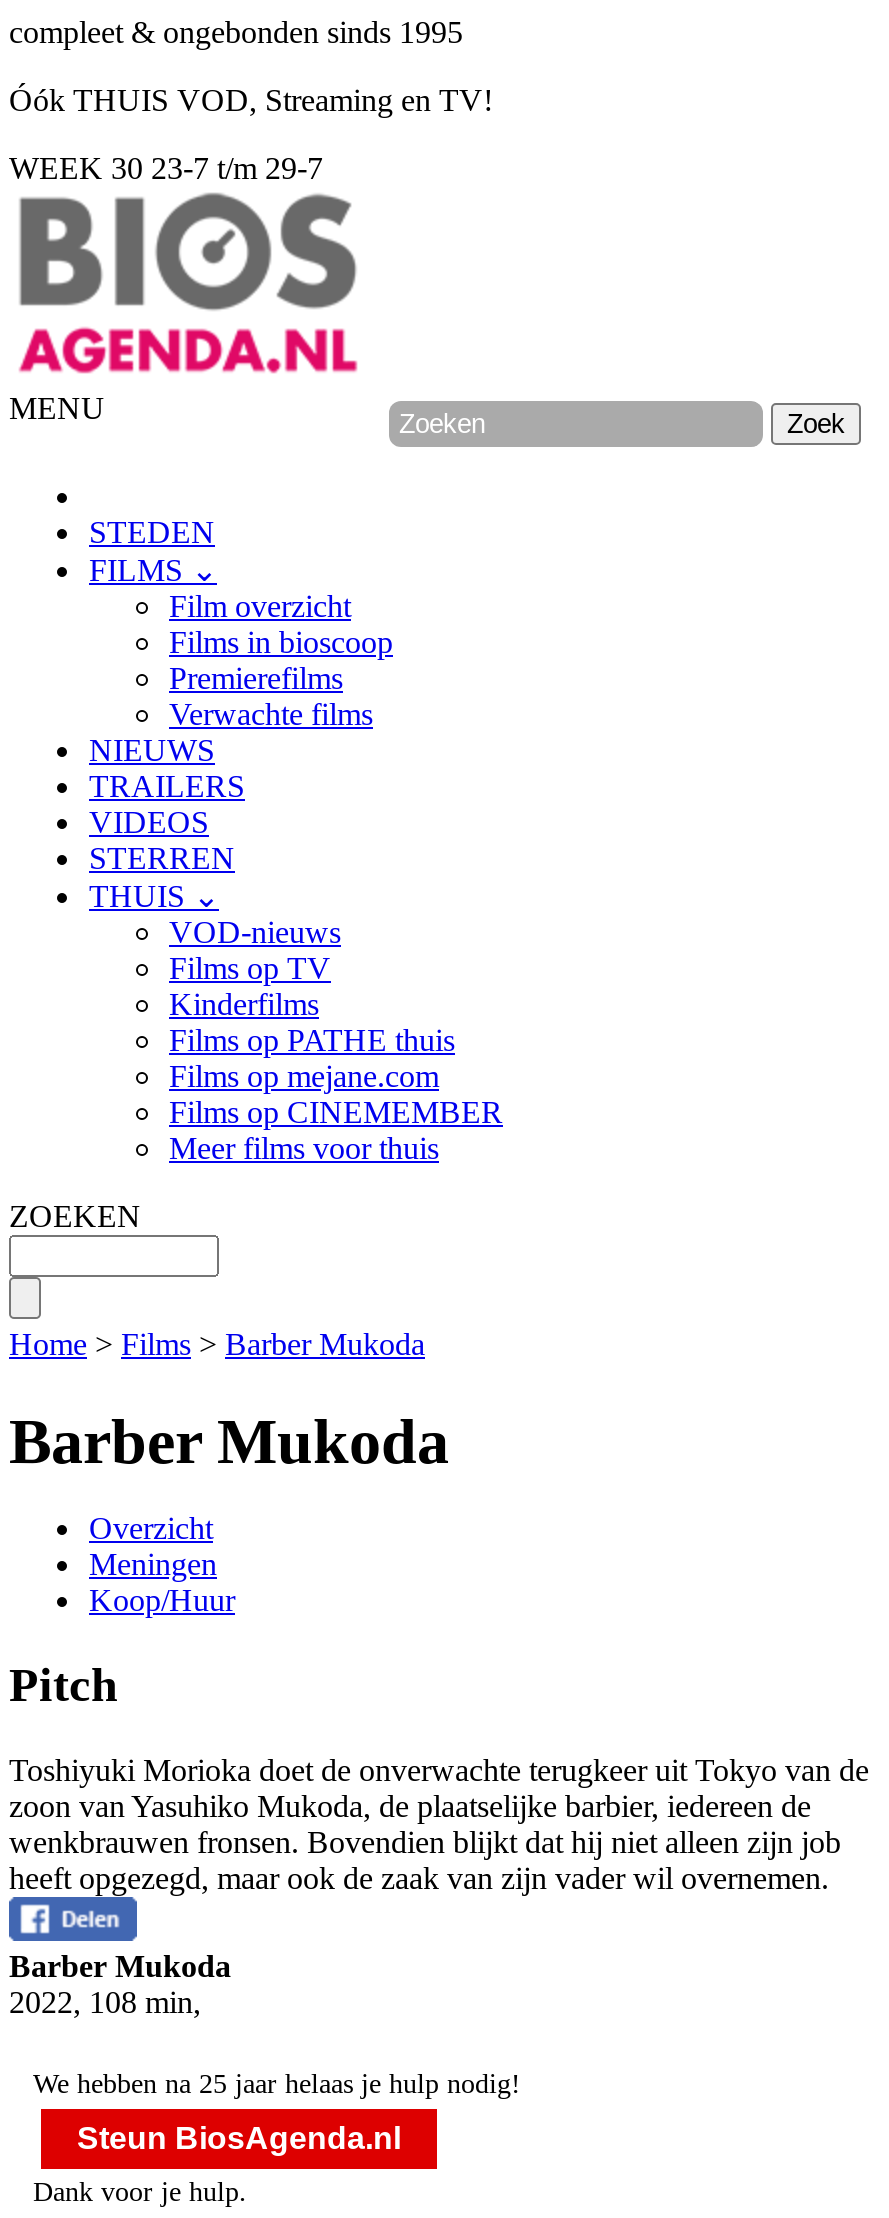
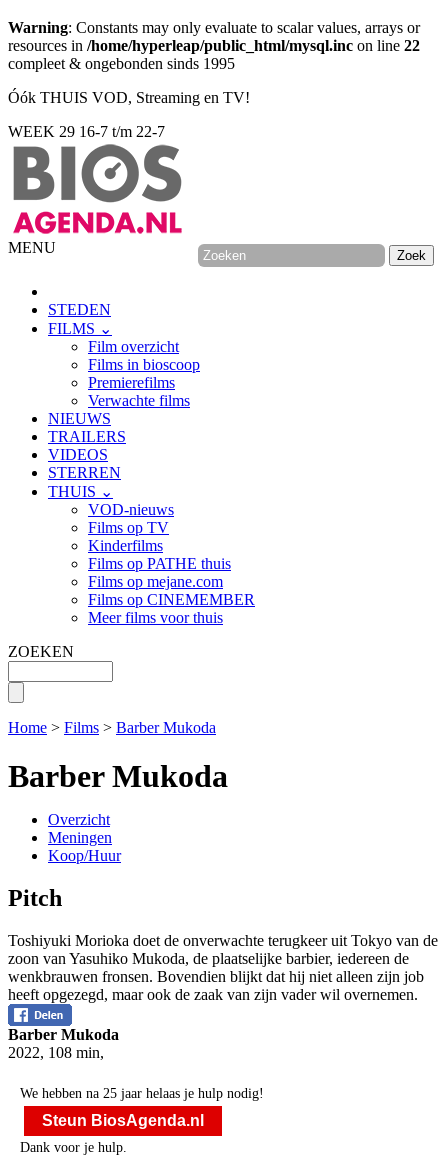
+ Warning: Constants may only evaluate to scalar values, arrays or
+ resources in /home/hyperleap/public_html/mysql.inc on line 22

- WEEK 30 23-7 t/m 29-7
+ WEEK 29 16-7 t/m 22-7
